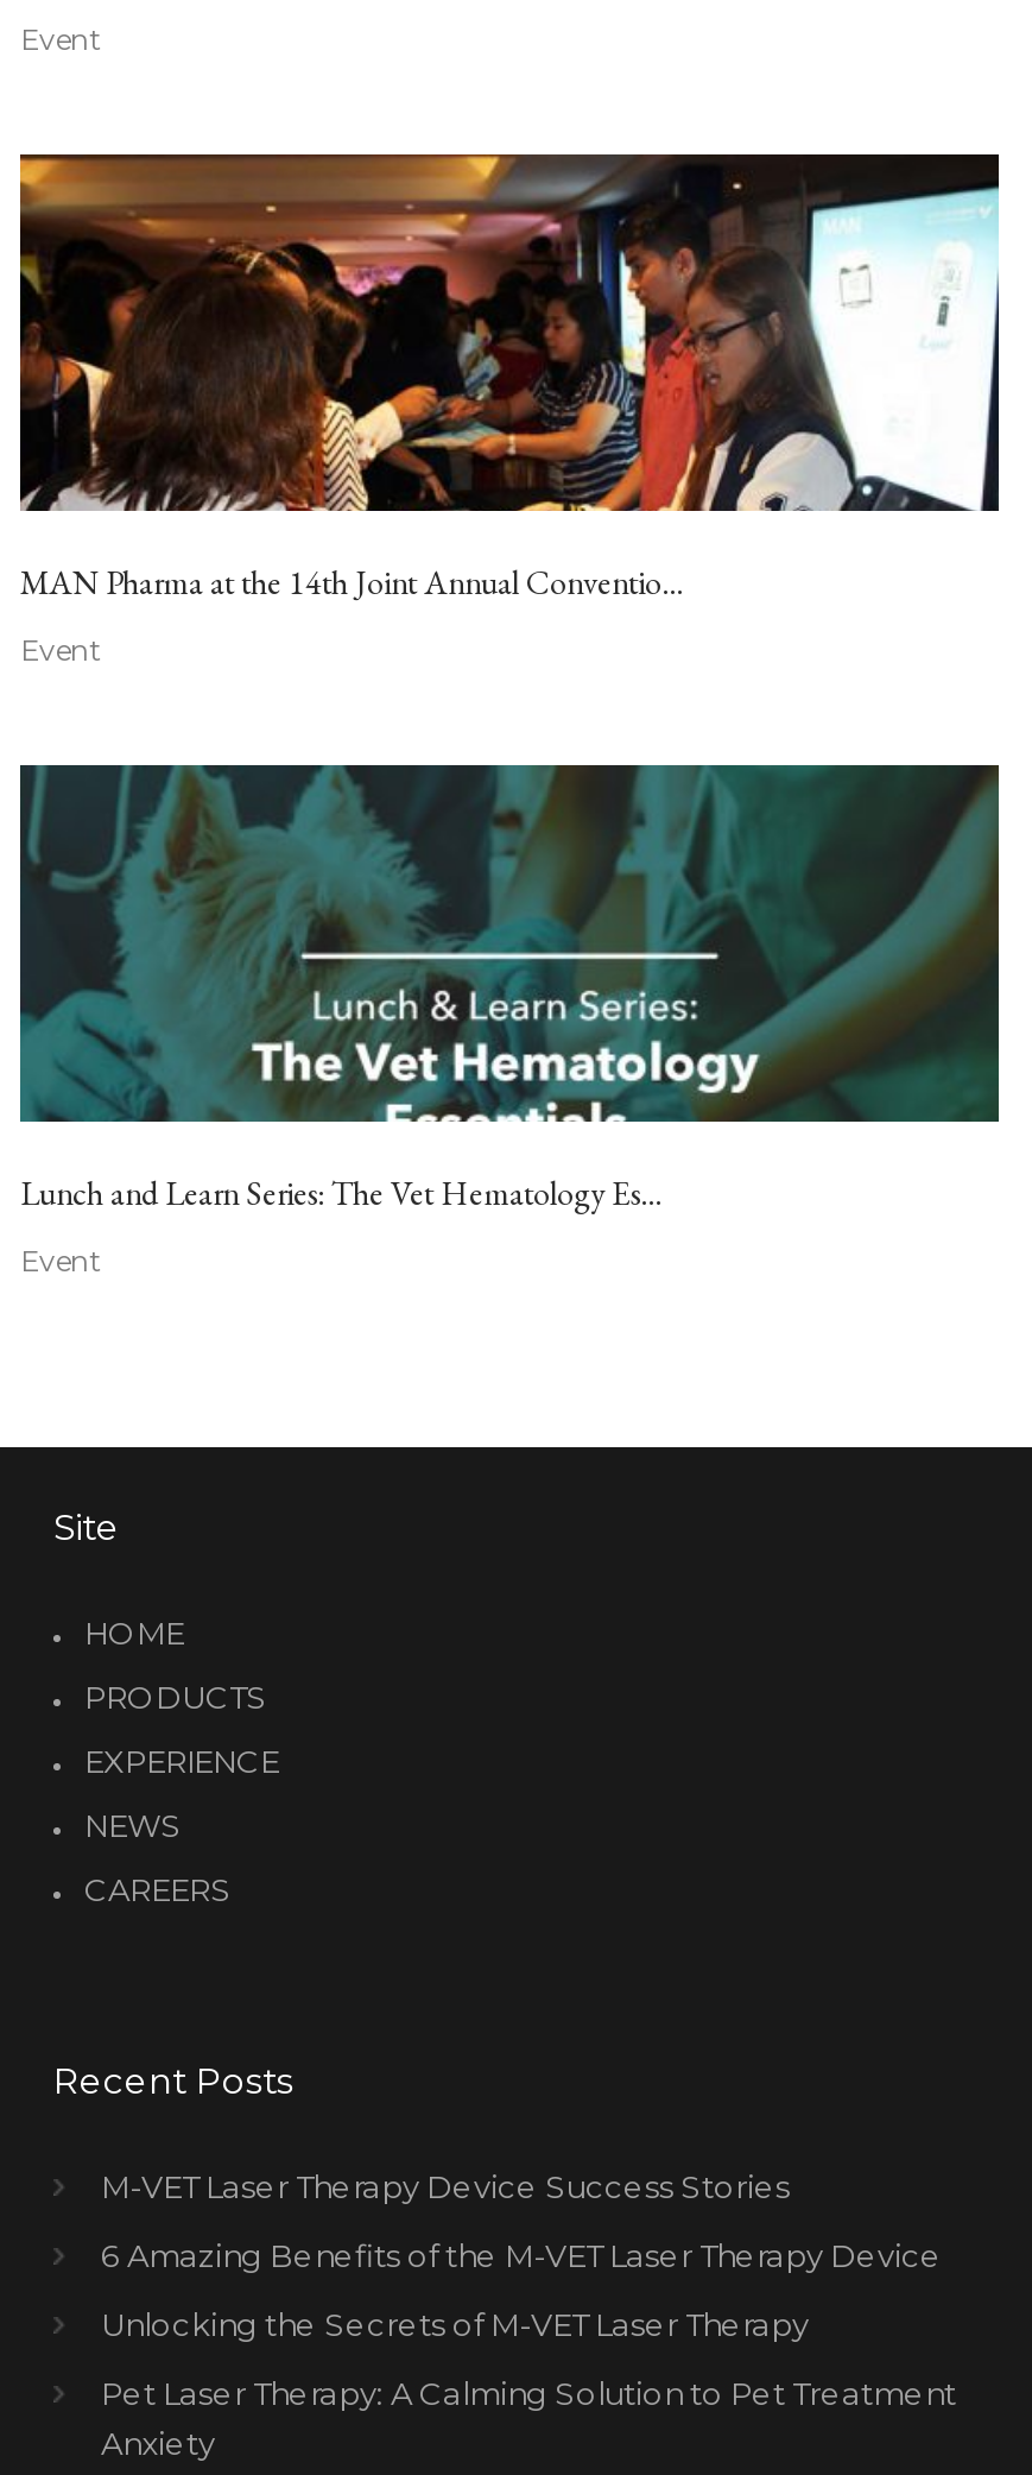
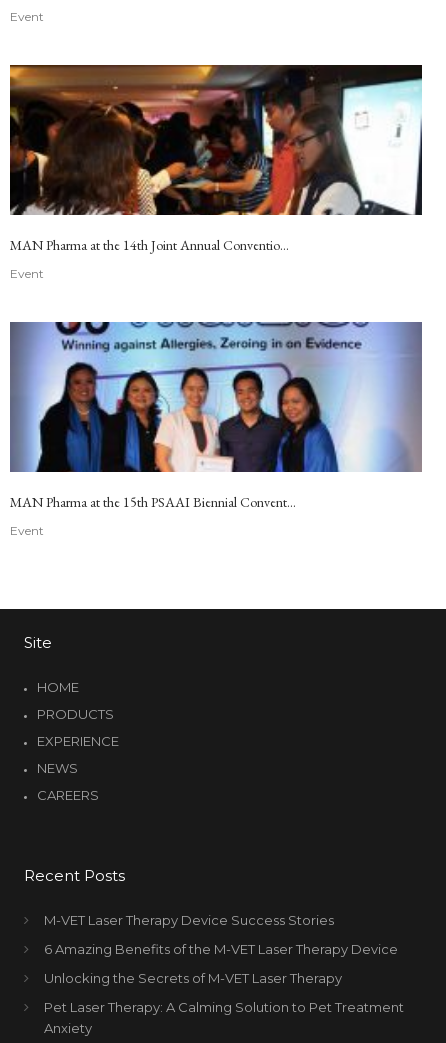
- [image]
- Lunch and Learn Series: The Vet Hematology Es...
+ [image]
+ MAN Pharma at the 15th PSAAI Biennial Convent...
